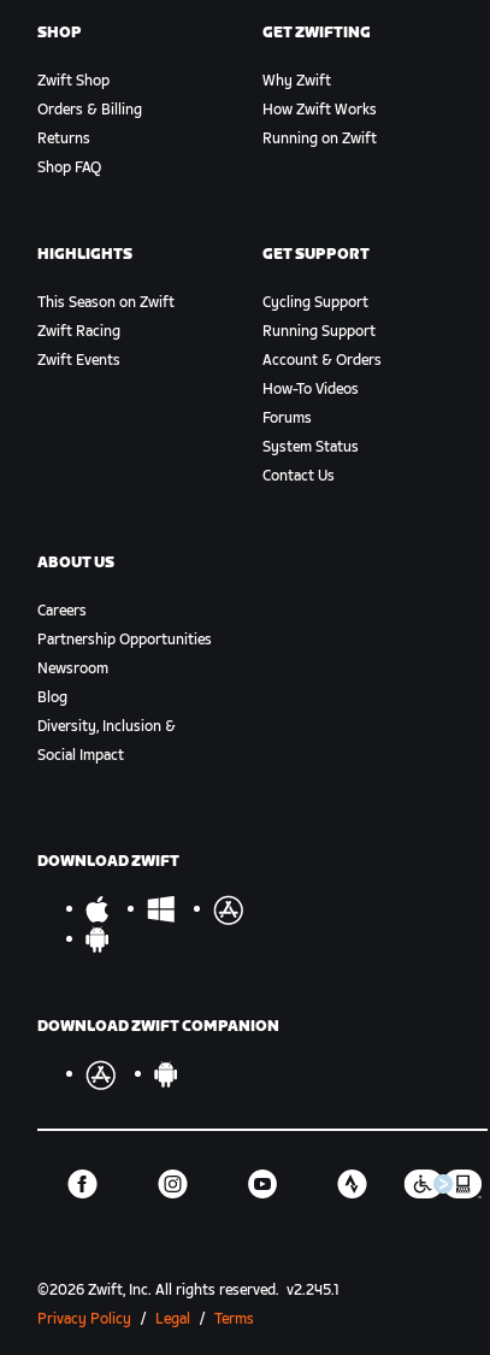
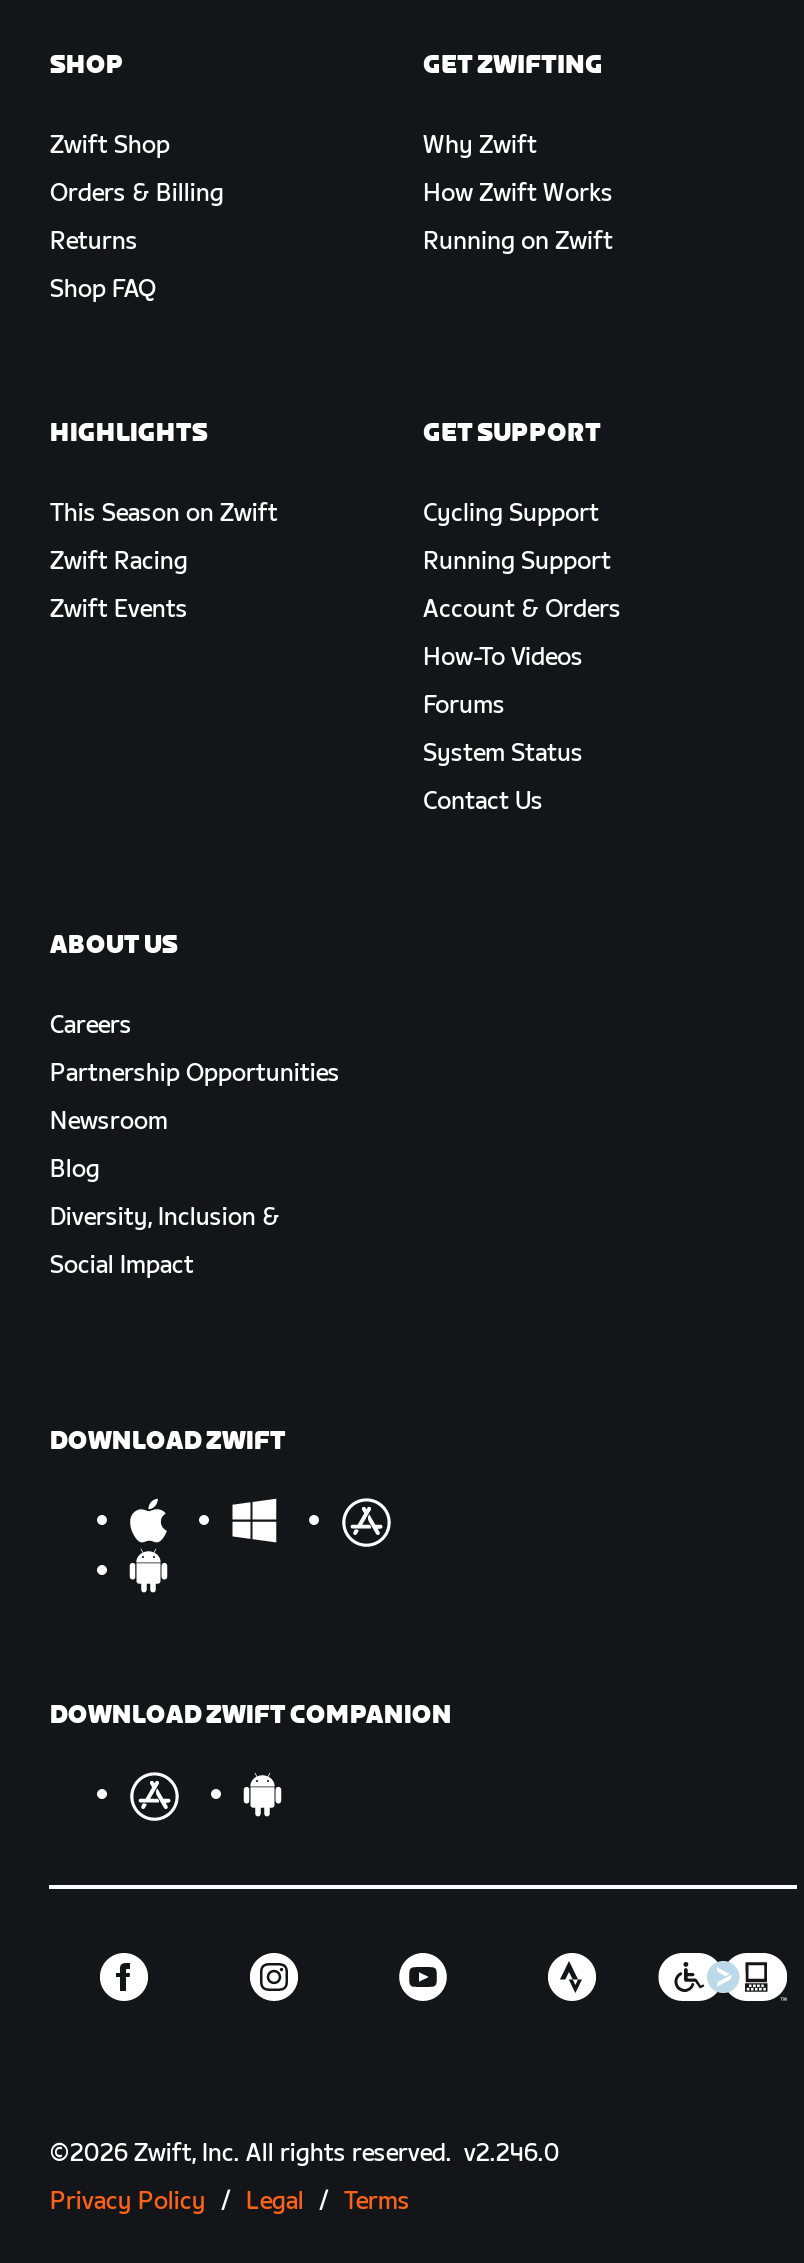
- ©2026 Zwift, Inc. All rights reserved. v2.245.1
+ ©2026 Zwift, Inc. All rights reserved. v2.246.0
